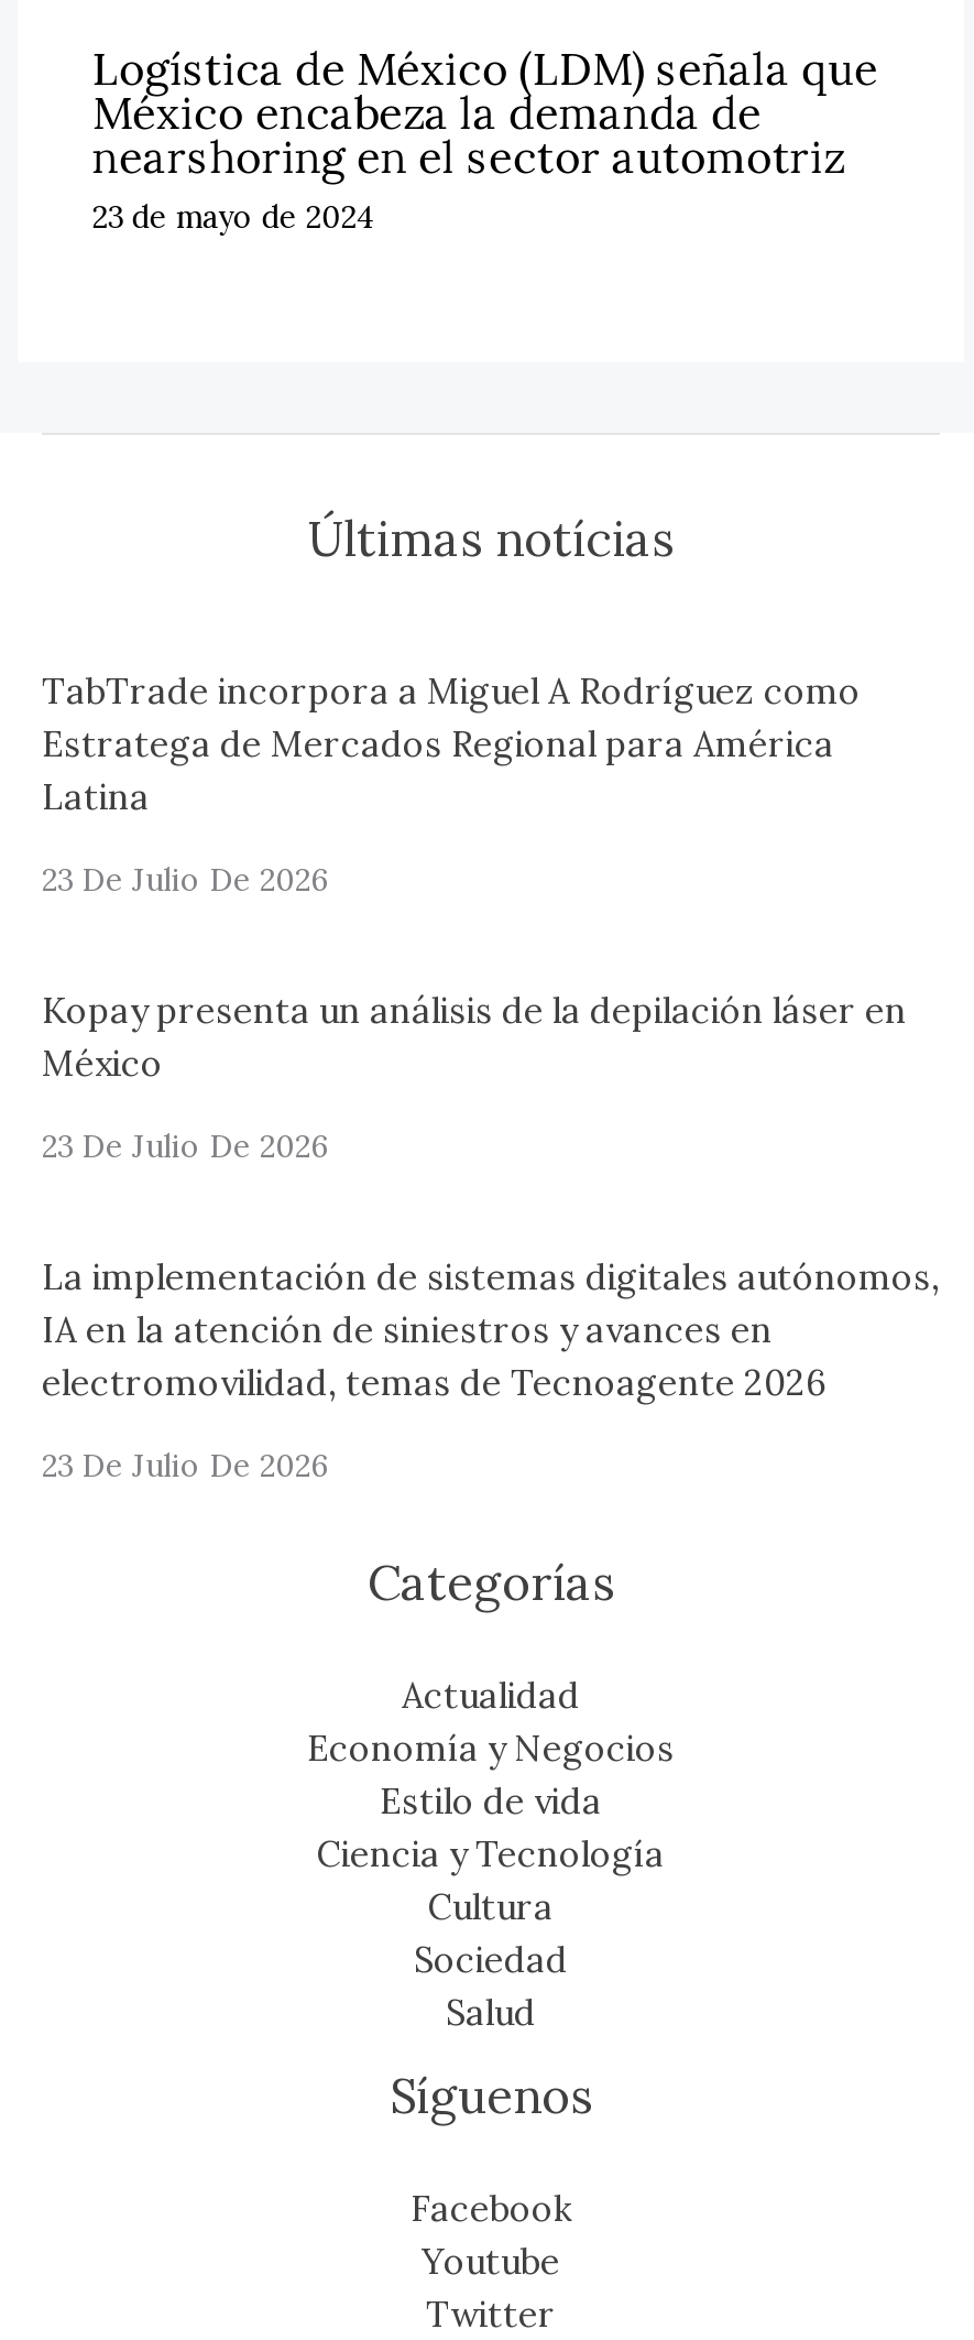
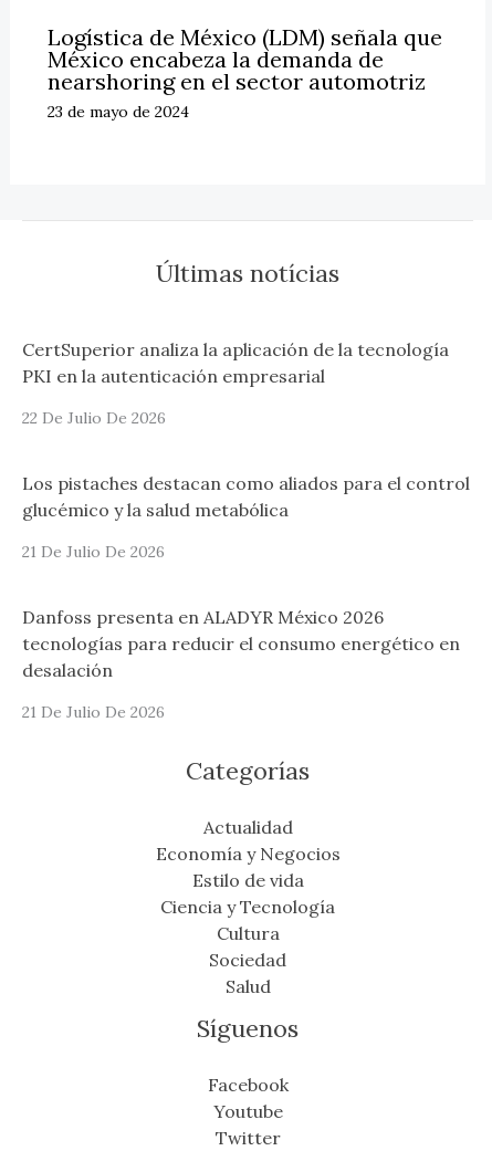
- TabTrade incorpora a Miguel A Rodríguez como
- Estratega de Mercados Regional para América
- Latina
+ CertSuperior analiza la aplicación de la tecnología
+ PKI en la autenticación empresarial

- 23 De Julio De 2026
+ 22 De Julio De 2026

- Kopay presenta un análisis de la depilación láser en
- México
+ Los pistaches destacan como aliados para el control
+ glucémico y la salud metabólica

- 23 De Julio De 2026
+ 21 De Julio De 2026

- La implementación de sistemas digitales autónomos,
- IA en la atención de siniestros y avances en
- electromovilidad, temas de Tecnoagente 2026
+ Danfoss presenta en ALADYR México 2026
+ tecnologías para reducir el consumo energético en
+ desalación

- 23 De Julio De 2026
+ 21 De Julio De 2026
